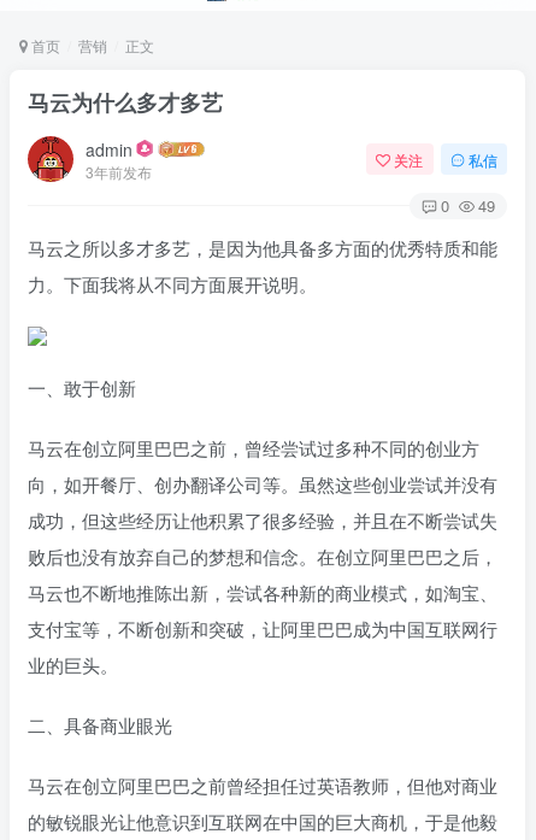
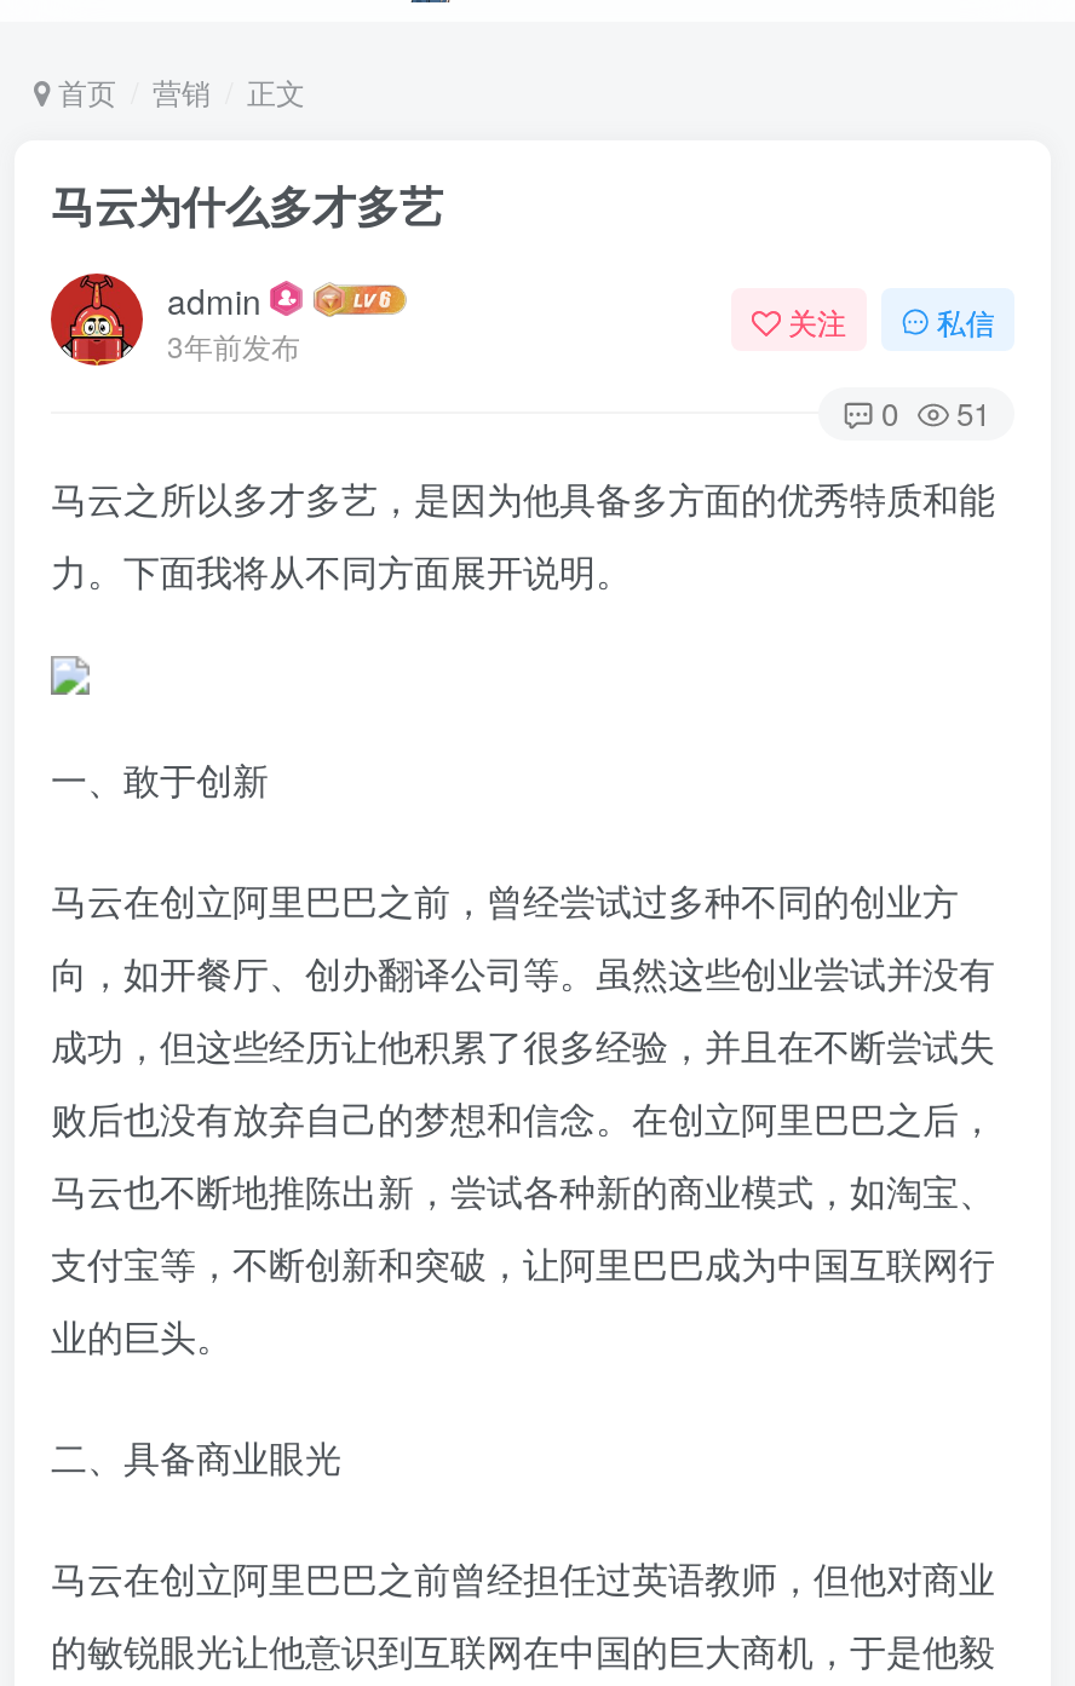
- 0 49
+ 0 51
